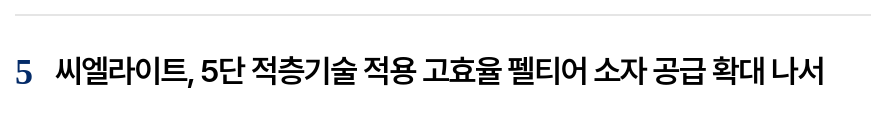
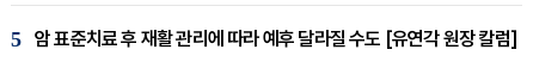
- 씨엘라이트, 5단 적층기술 적용 고효율 펠티어 소자 공급 확대 나서
+ 암 표준치료 후 재활 관리에 따라 예후 달라질 수도 [유연각 원장 칼럼]
